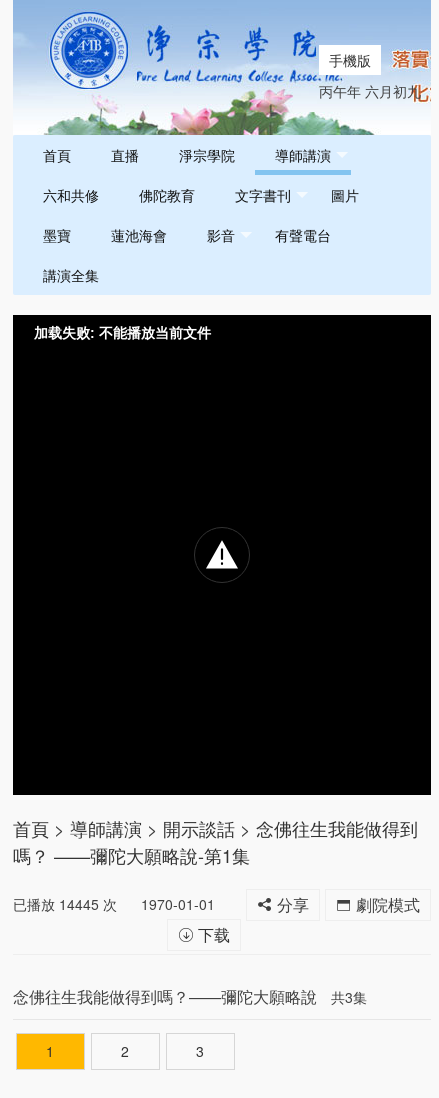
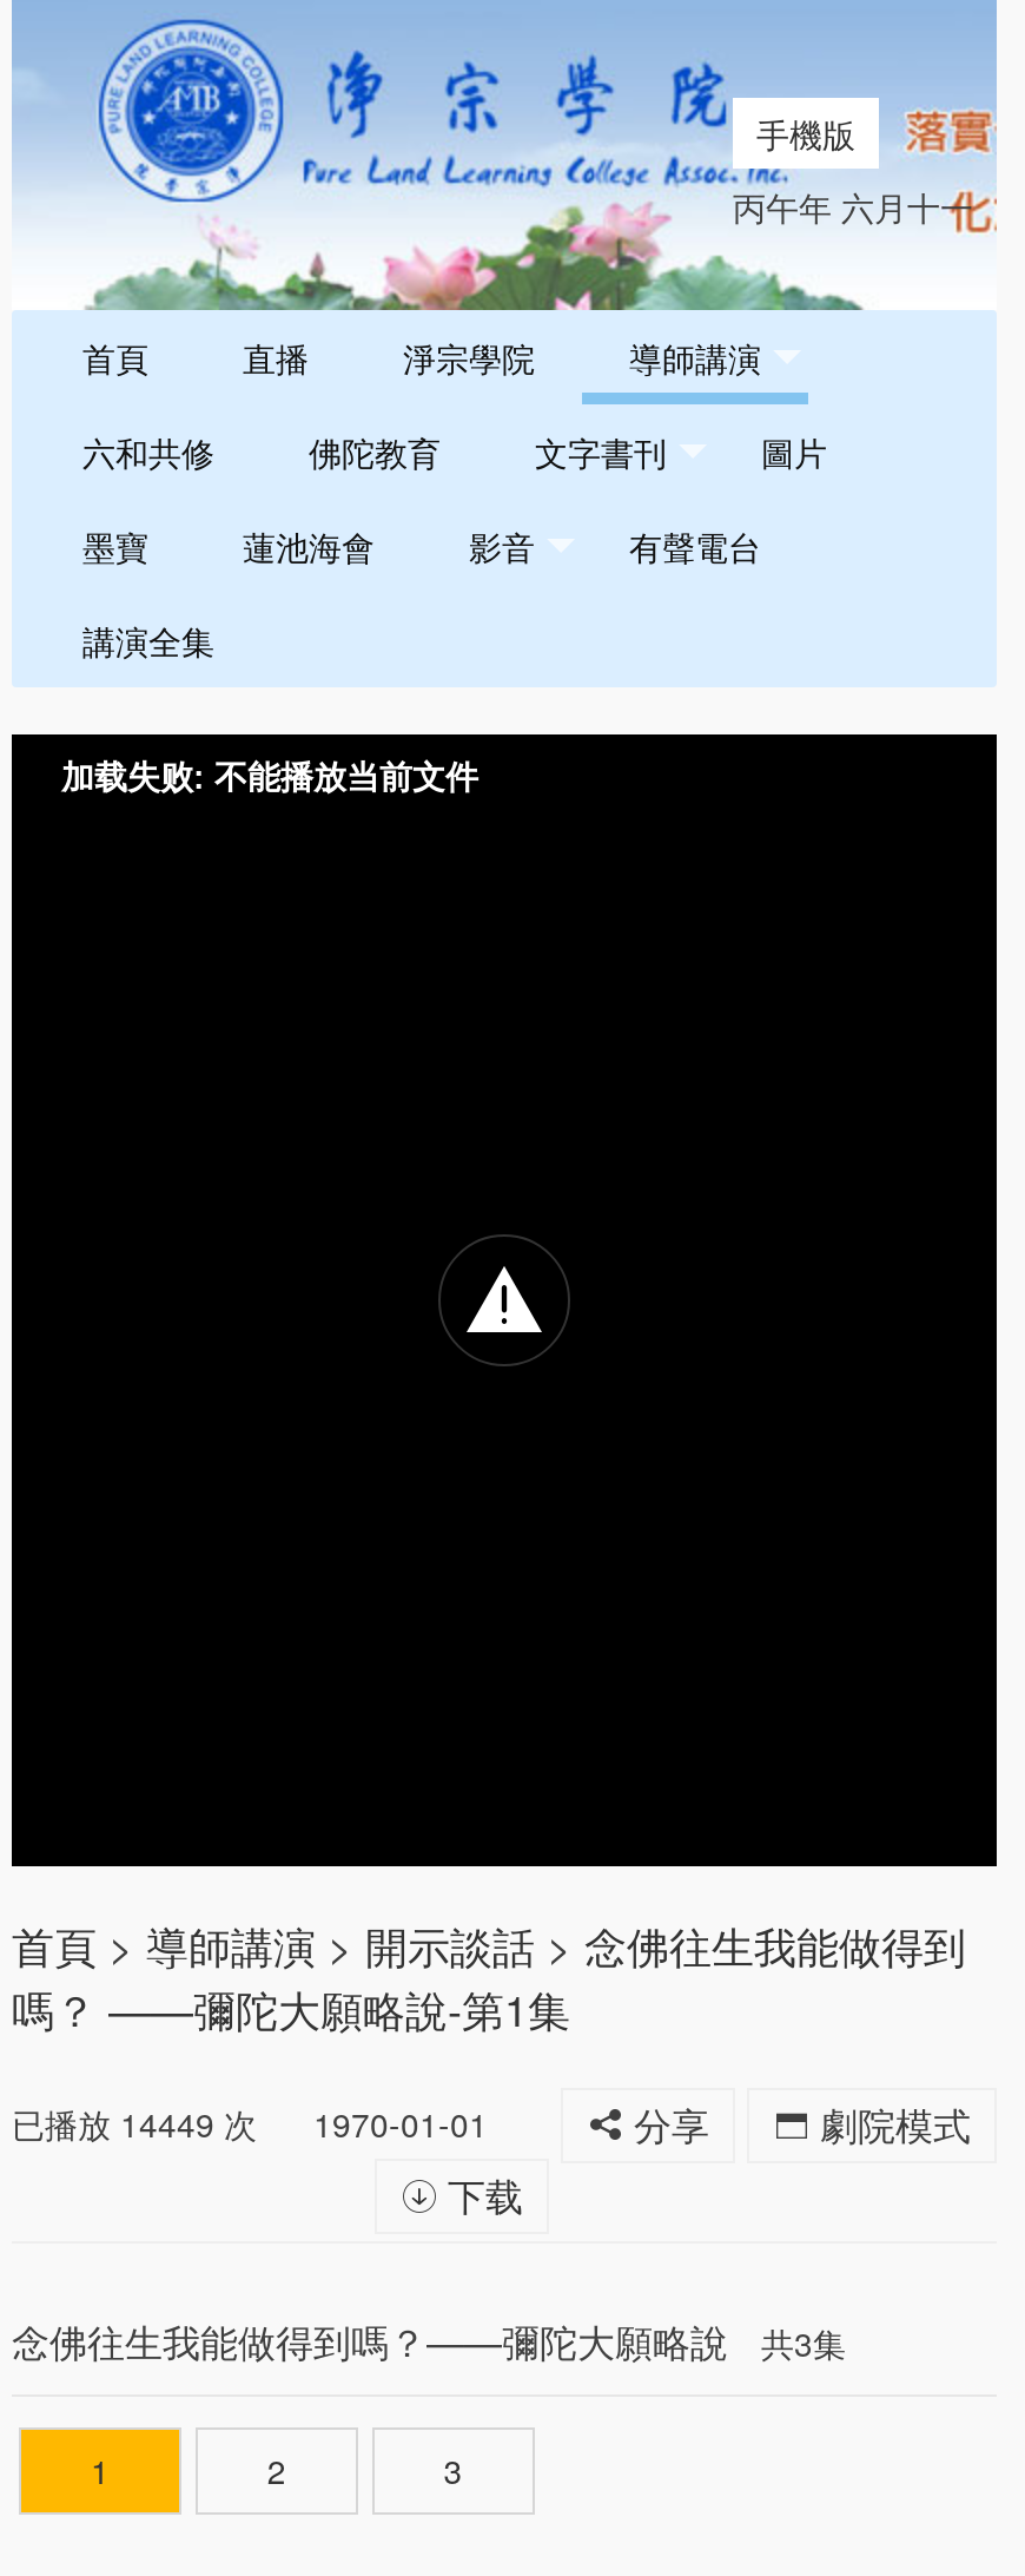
- 丙午年 六月初九
+ 丙午年 六月十一

- 已播放14445次 1970-01-01
+ 已播放14449次 1970-01-01
